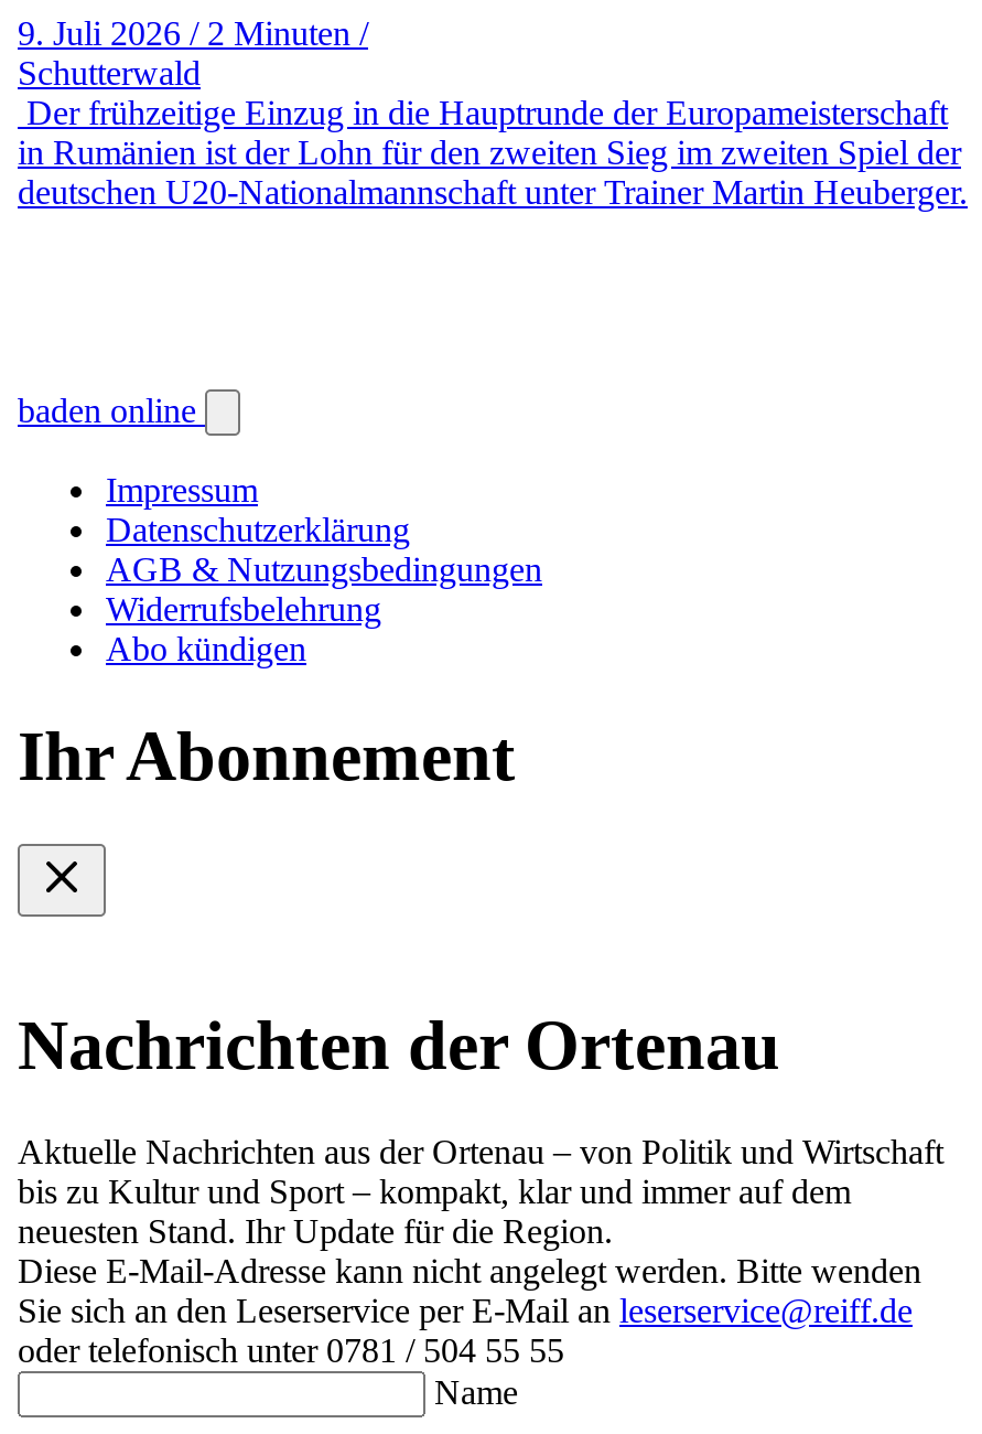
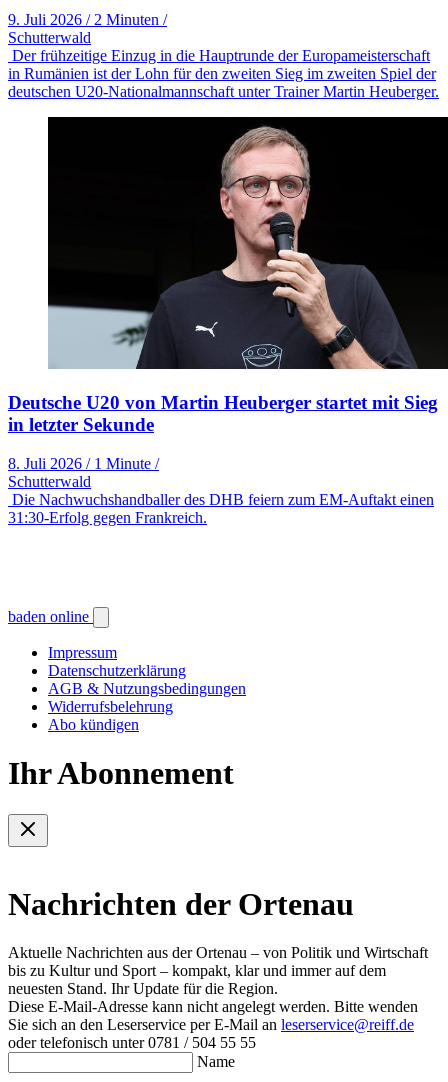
+ [image]
+ Deutsche U20 von Martin Heuberger startet mit Sieg
+ in letzter Sekunde
+ 8. Juli 2026 / 1 Minute /
+ Schutterwald
+ Die Nachwuchshandballer des DHB feiern zum EM-Auftakt einen
+ 31:30-Erfolg gegen Frankreich.
